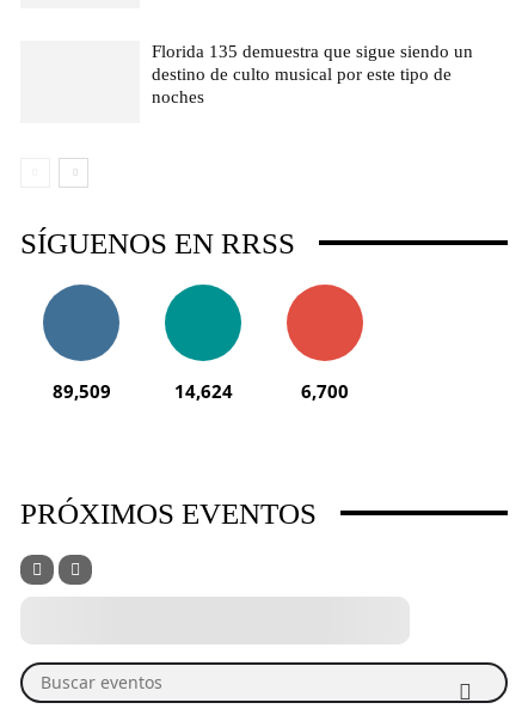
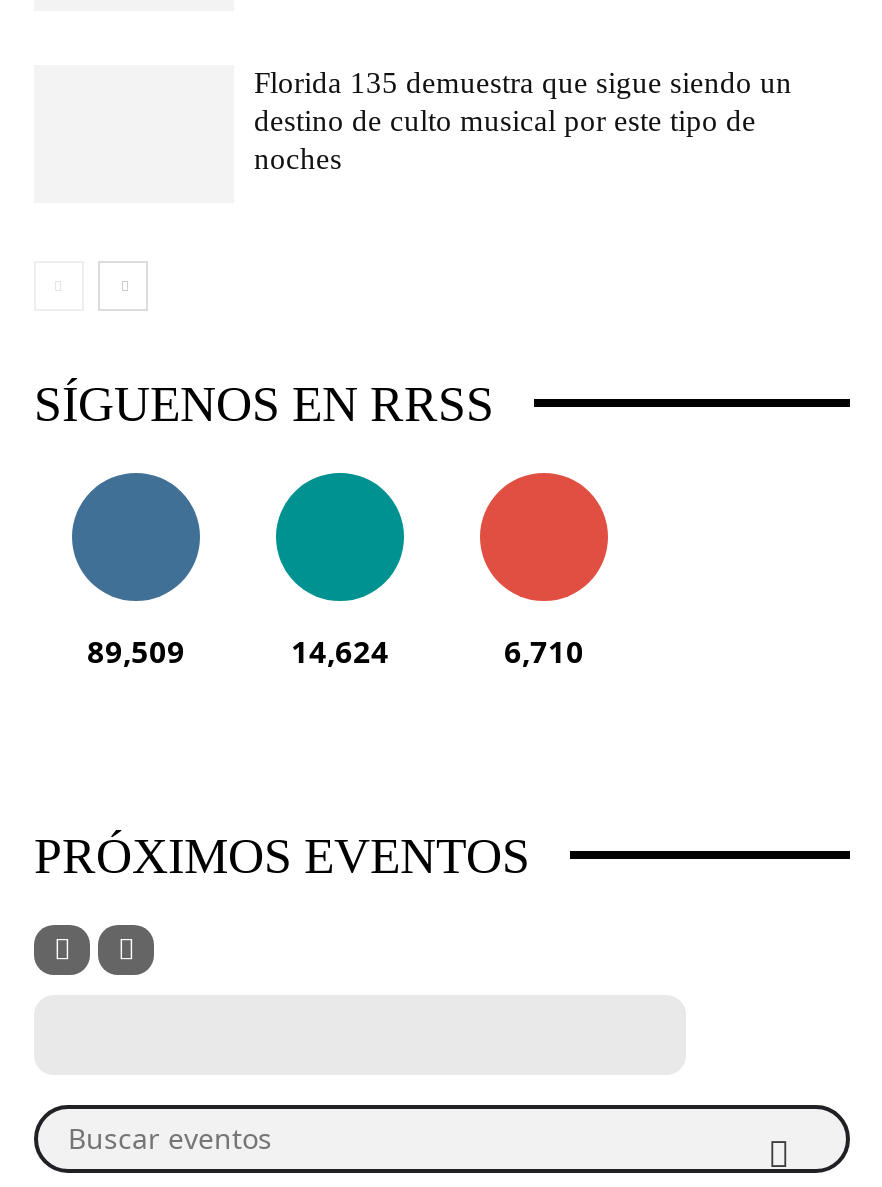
- 6,700
+ 6,710
